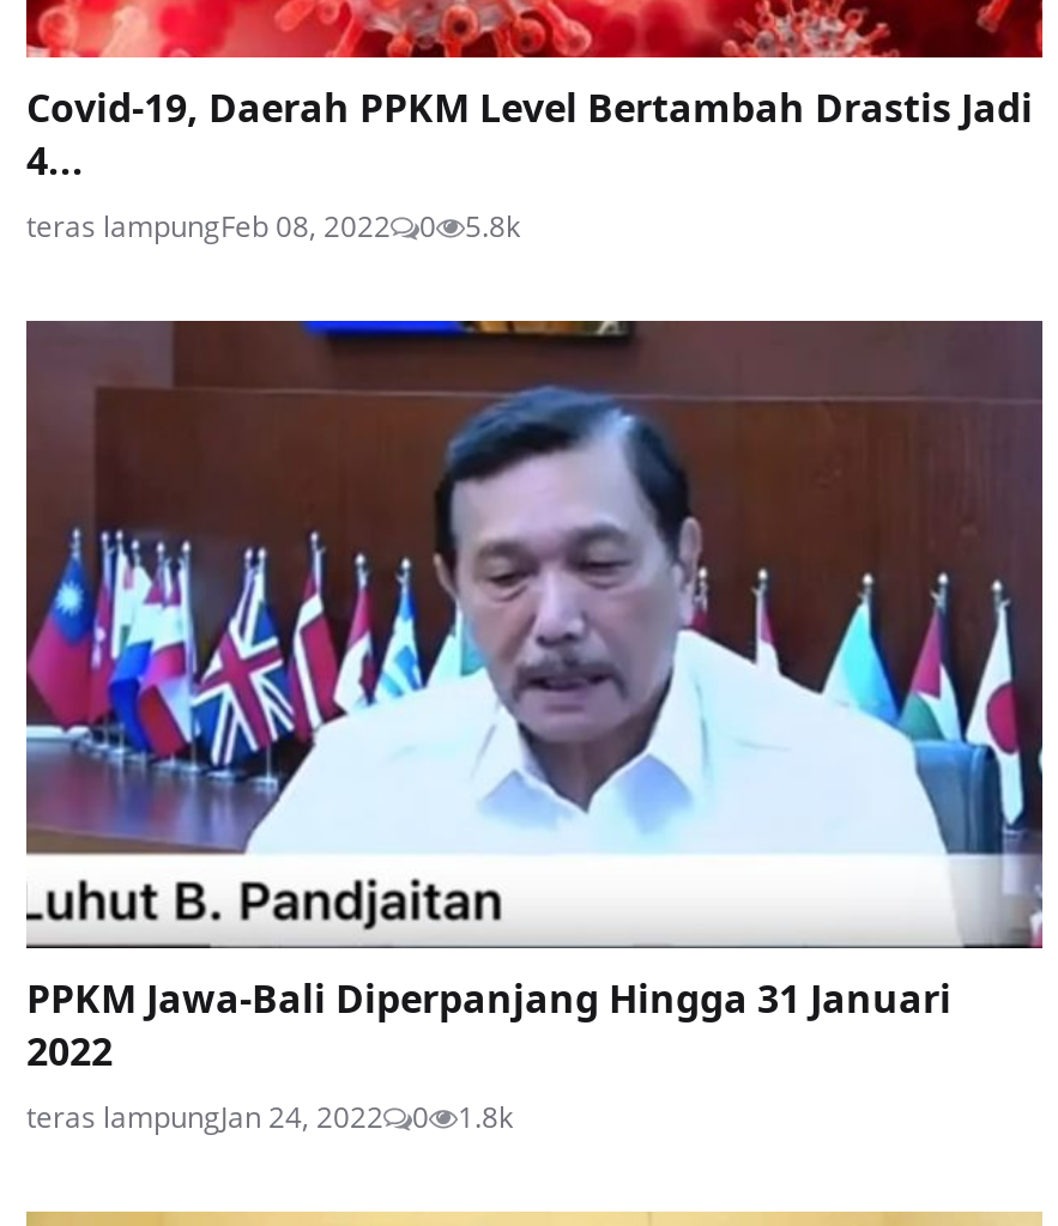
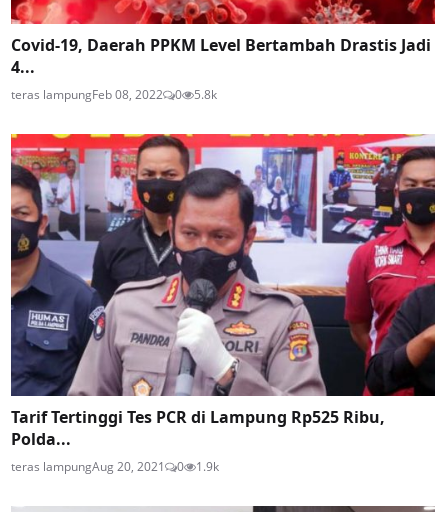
- [image]
- PPKM Jawa-Bali Diperpanjang Hingga 31 Januari
- 2022
- teras lampungJan 24, 2022
+ [image]
+ Tarif Tertinggi Tes PCR di Lampung Rp525 Ribu,
+ Polda...
+ teras lampungAug 20, 2021

- 1.8k
+ 1.9k
